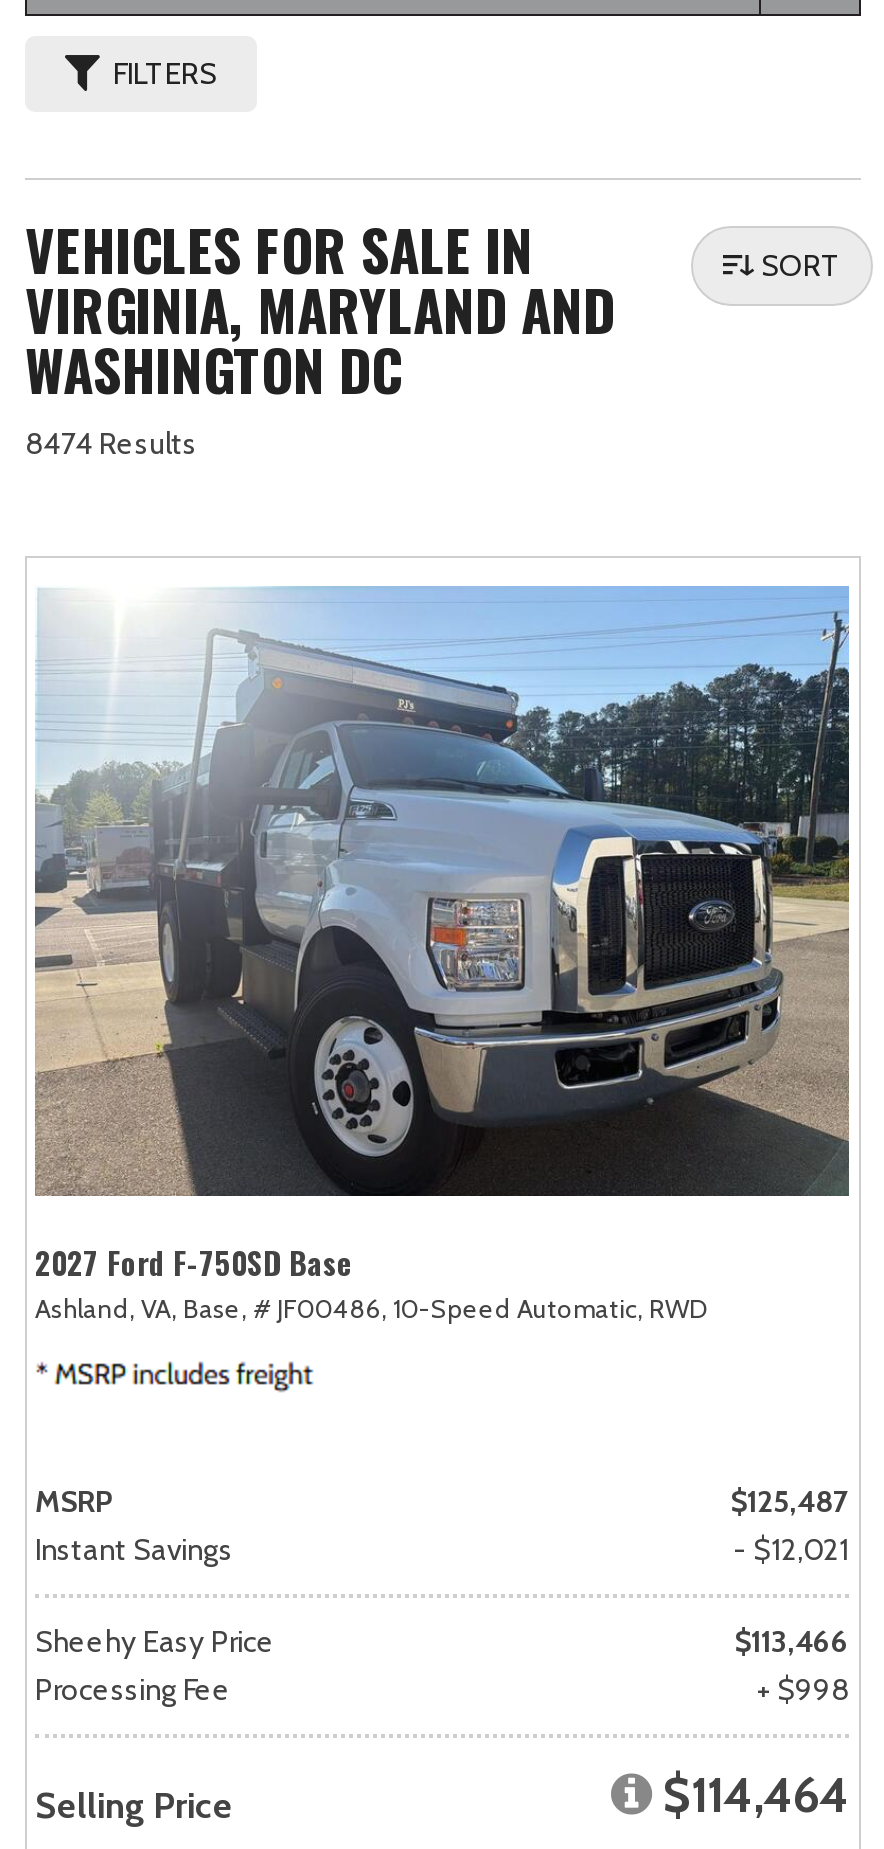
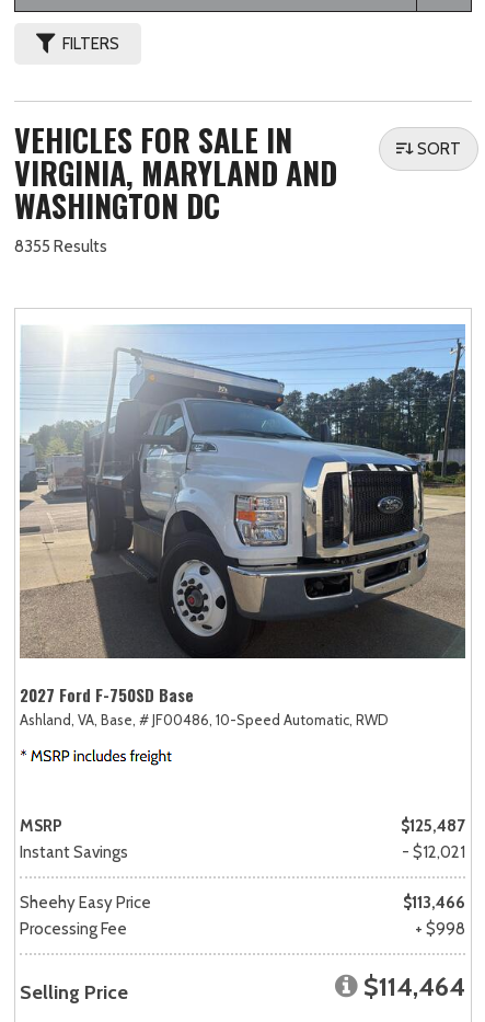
- 8474 Results
+ 8355 Results
